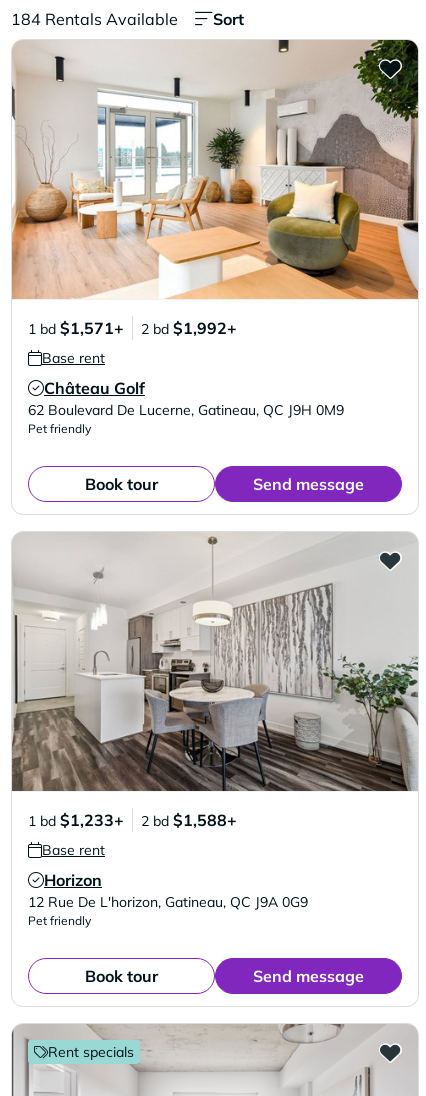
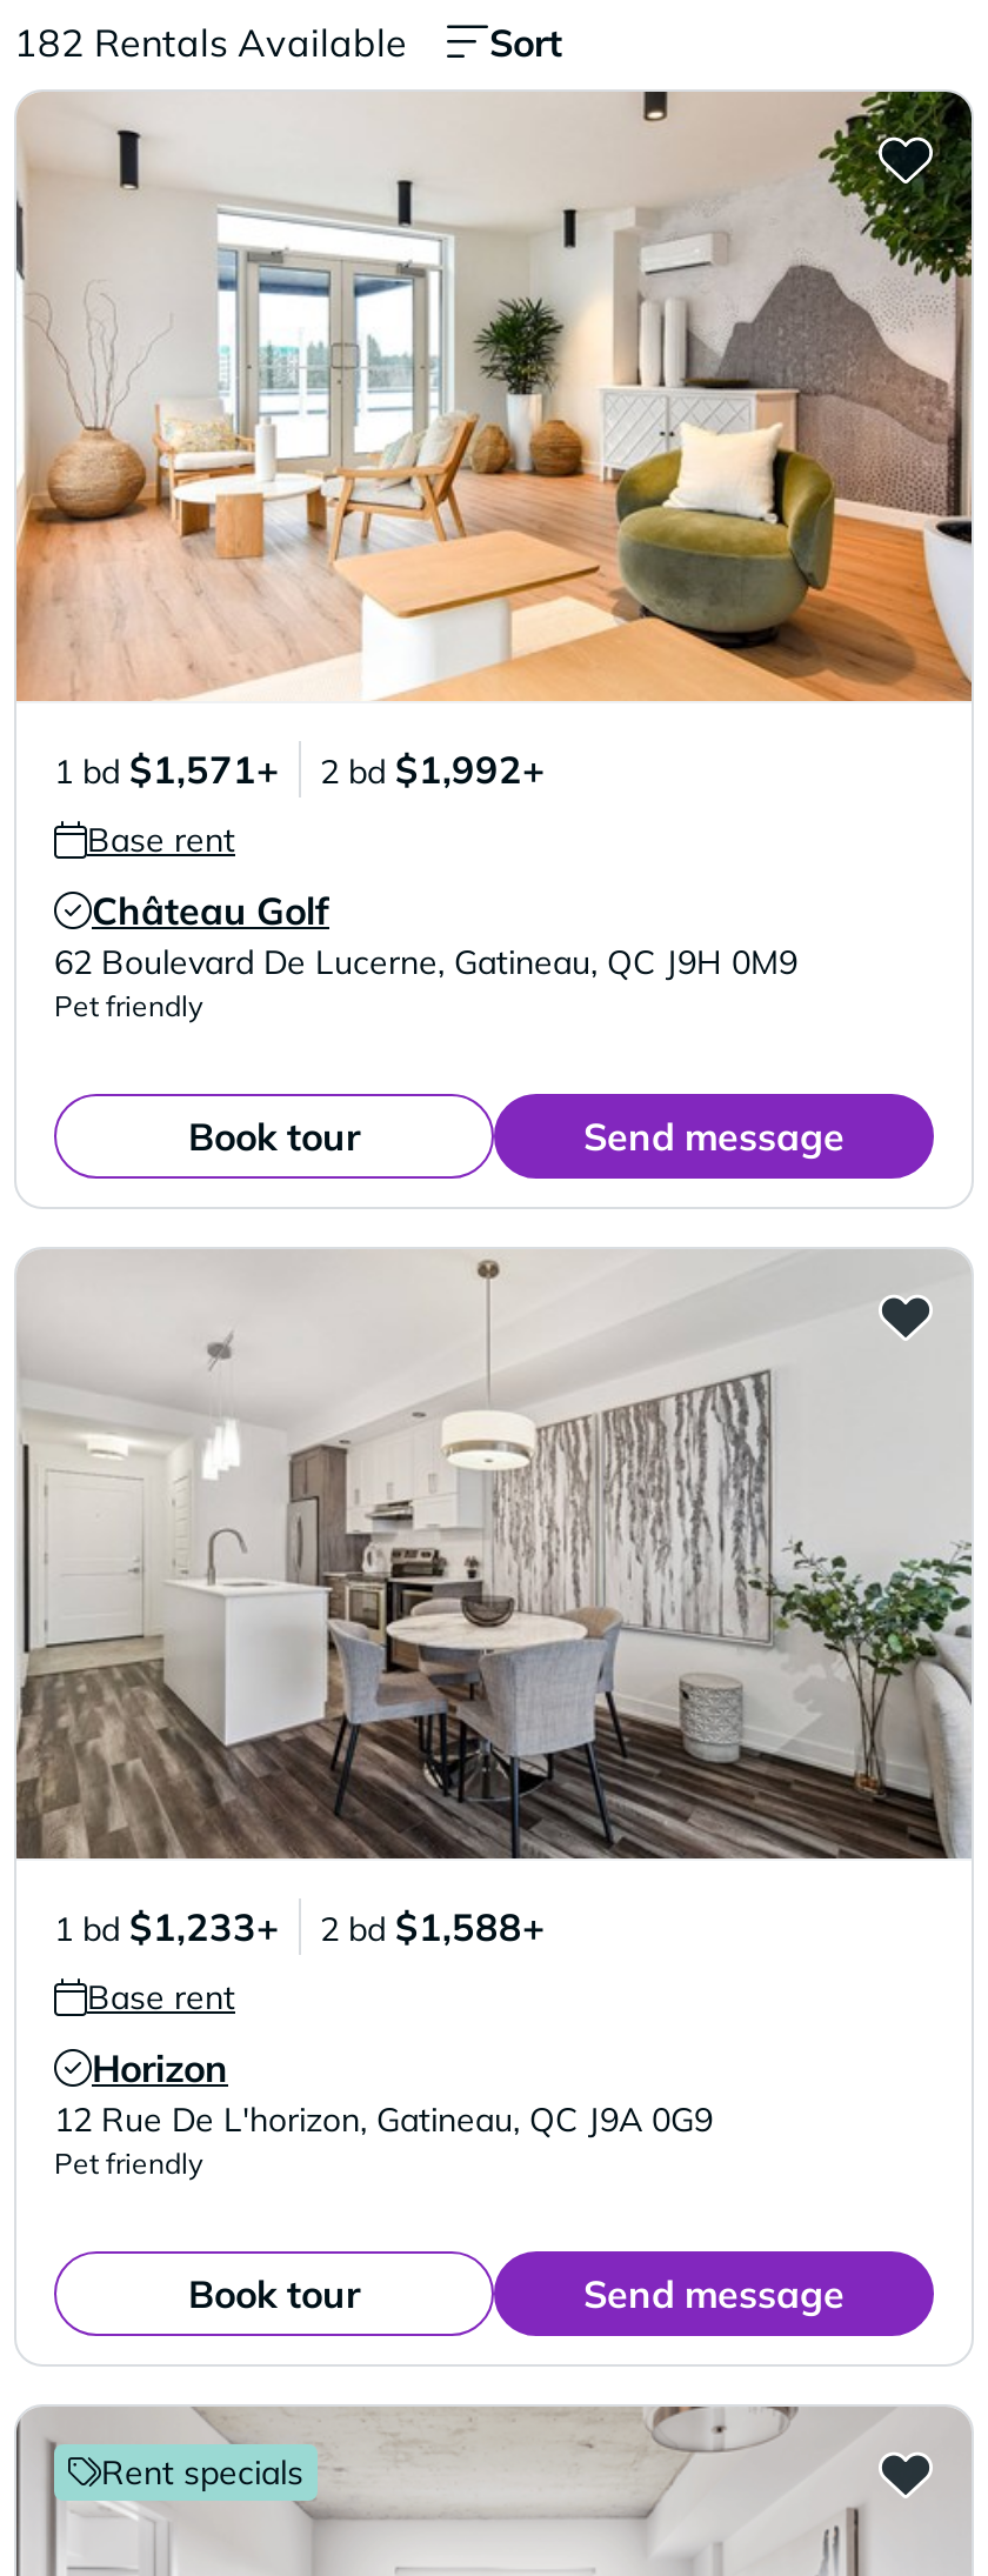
- 184 Rentals Available
+ 182 Rentals Available
